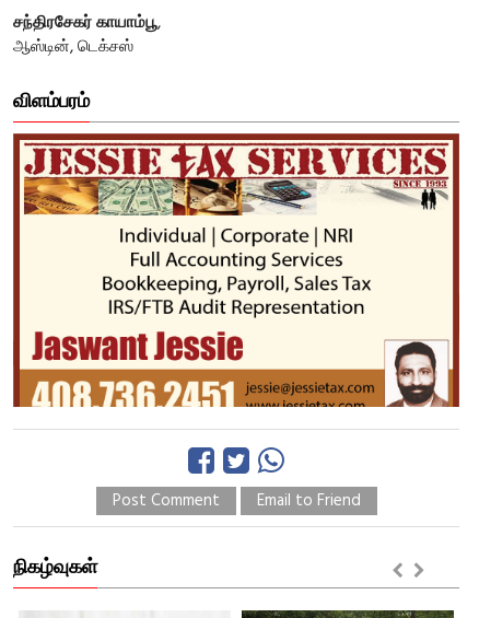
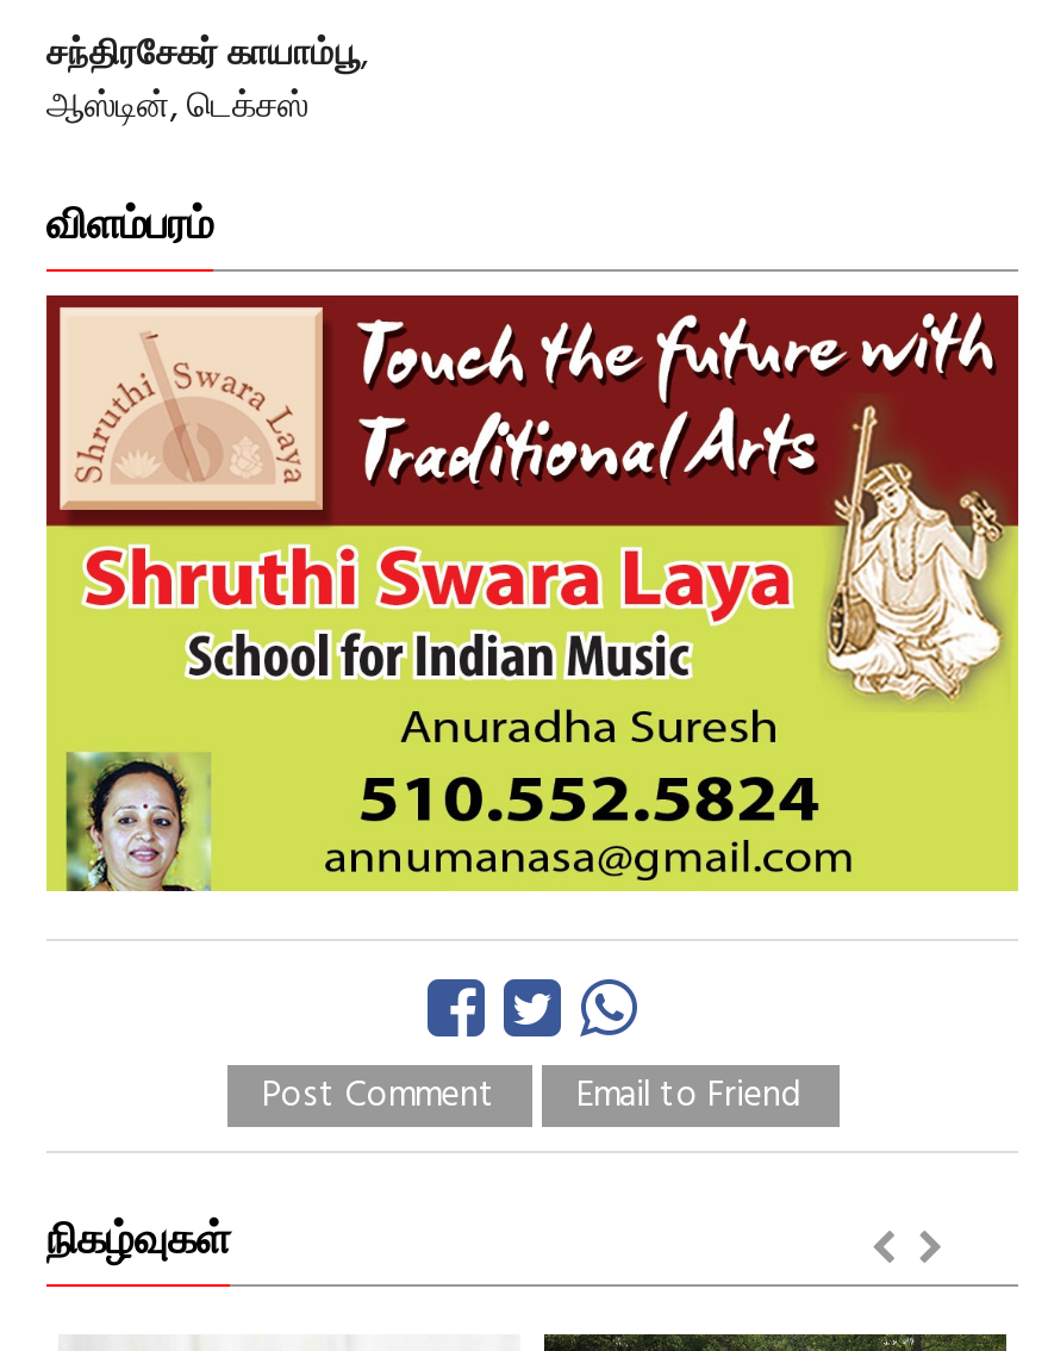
- [image]
+ [image]
